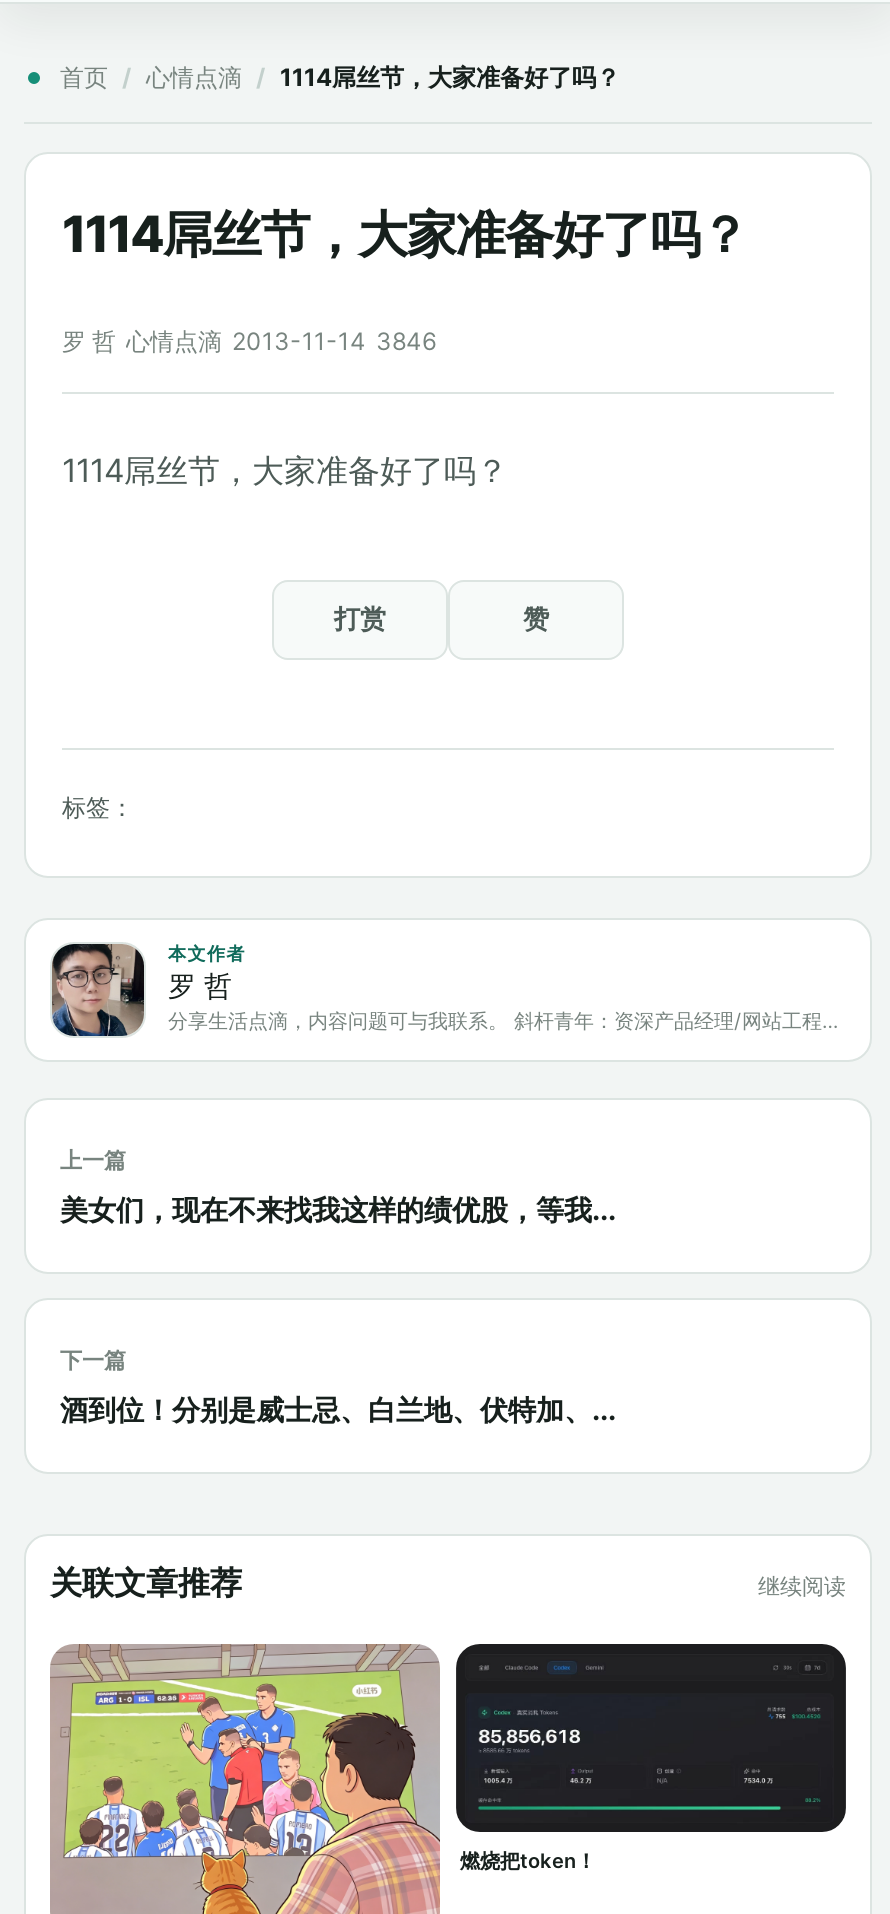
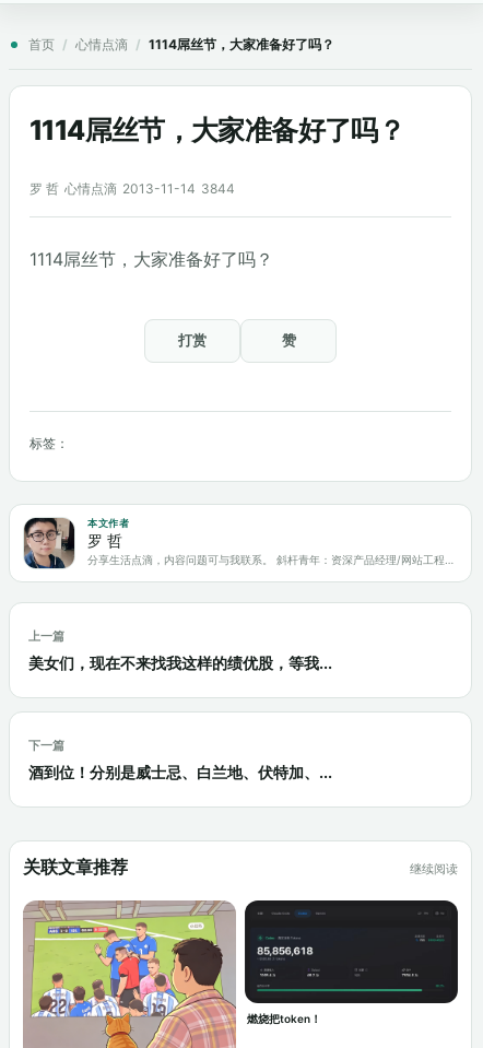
- 罗 哲 心情点滴 2013-11-14 3846
+ 罗 哲 心情点滴 2013-11-14 3844
